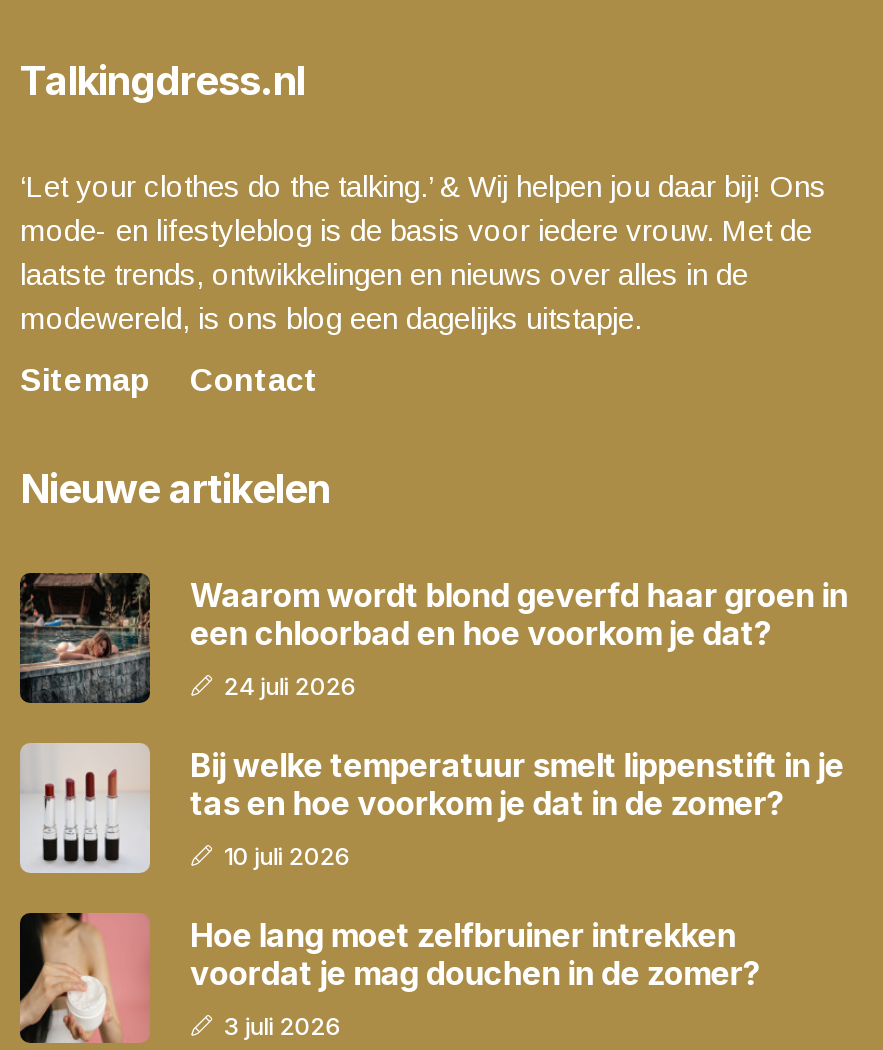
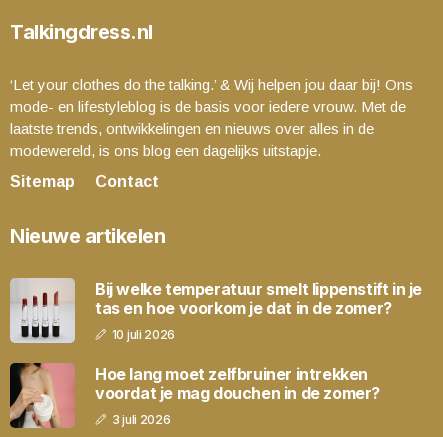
- [image]
- Waarom wordt blond geverfd haar groen in
- een chloorbad en hoe voorkom je dat?
- 24 juli 2026
